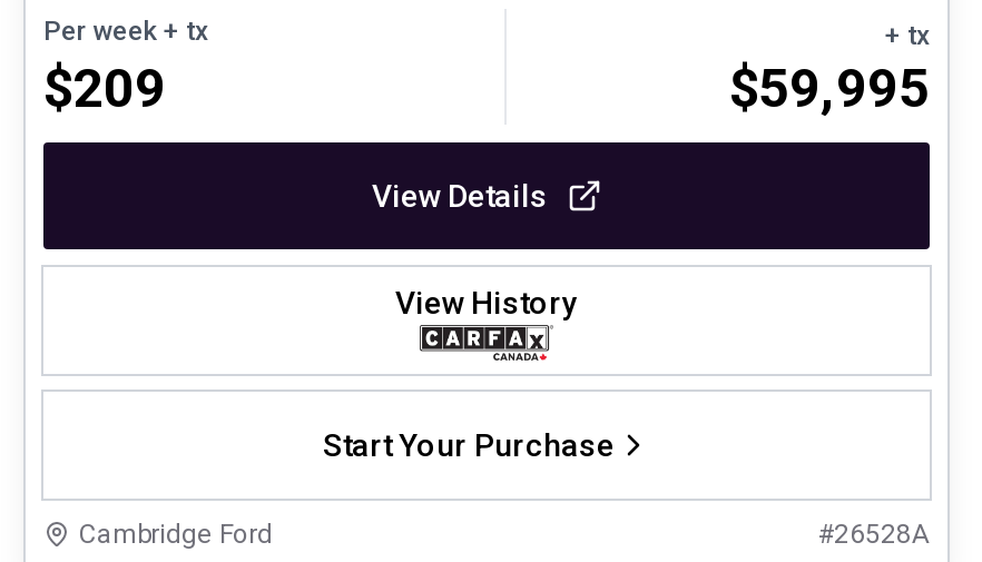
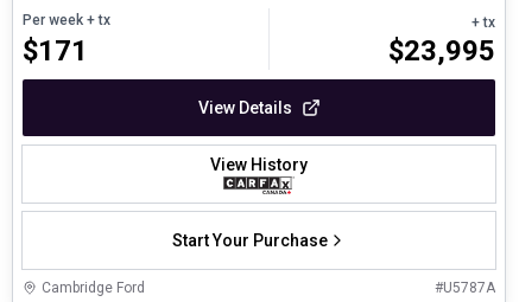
- $209
+ $171

- $59,995
+ $23,995

- #26528A
+ #U5787A
